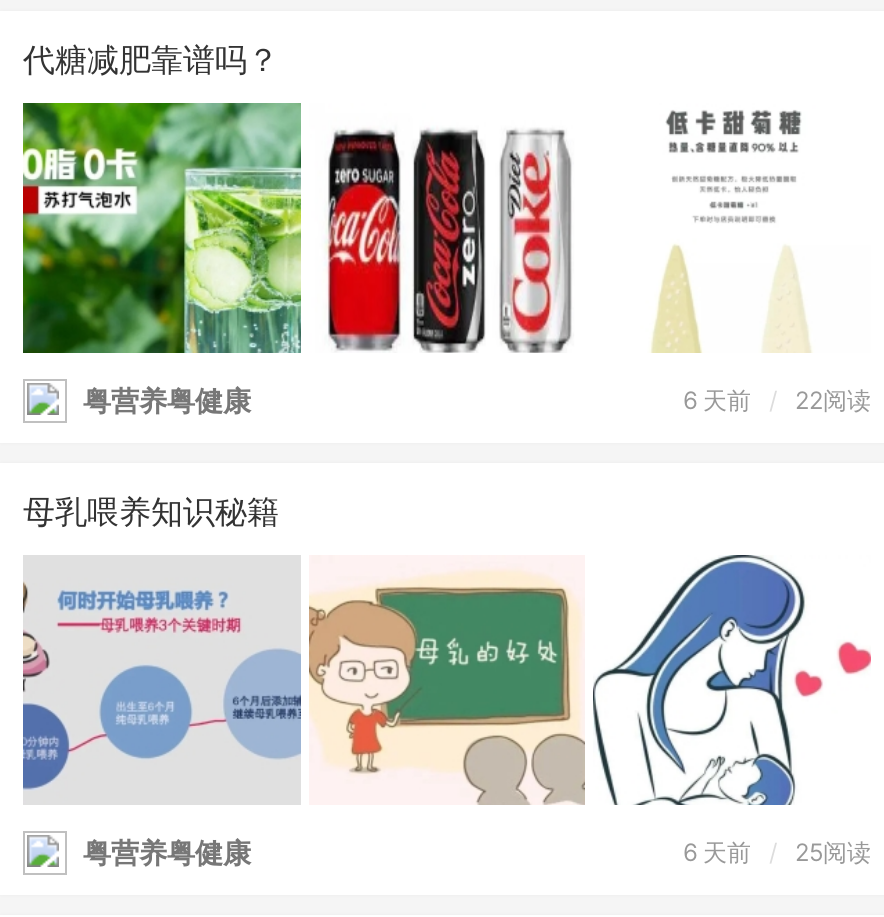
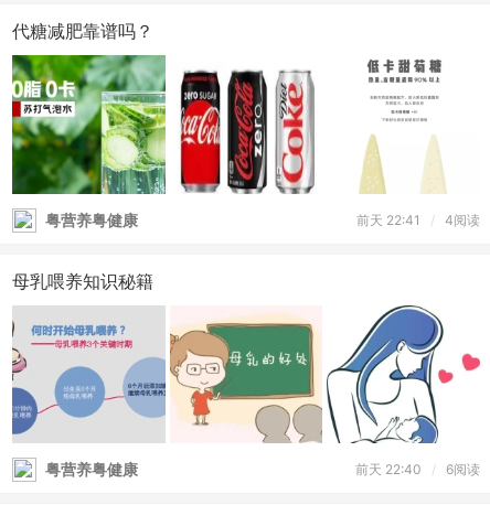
- 6 天前 / 22阅读
+ 前天 22:41 / 4阅读

- 6 天前 / 25阅读
+ 前天 22:40 / 6阅读
